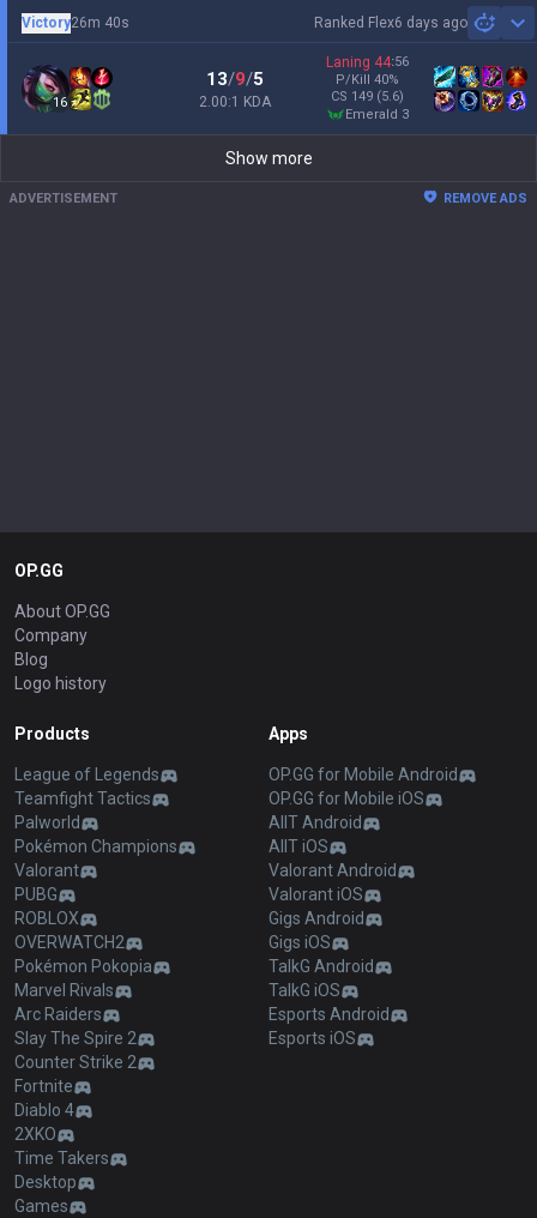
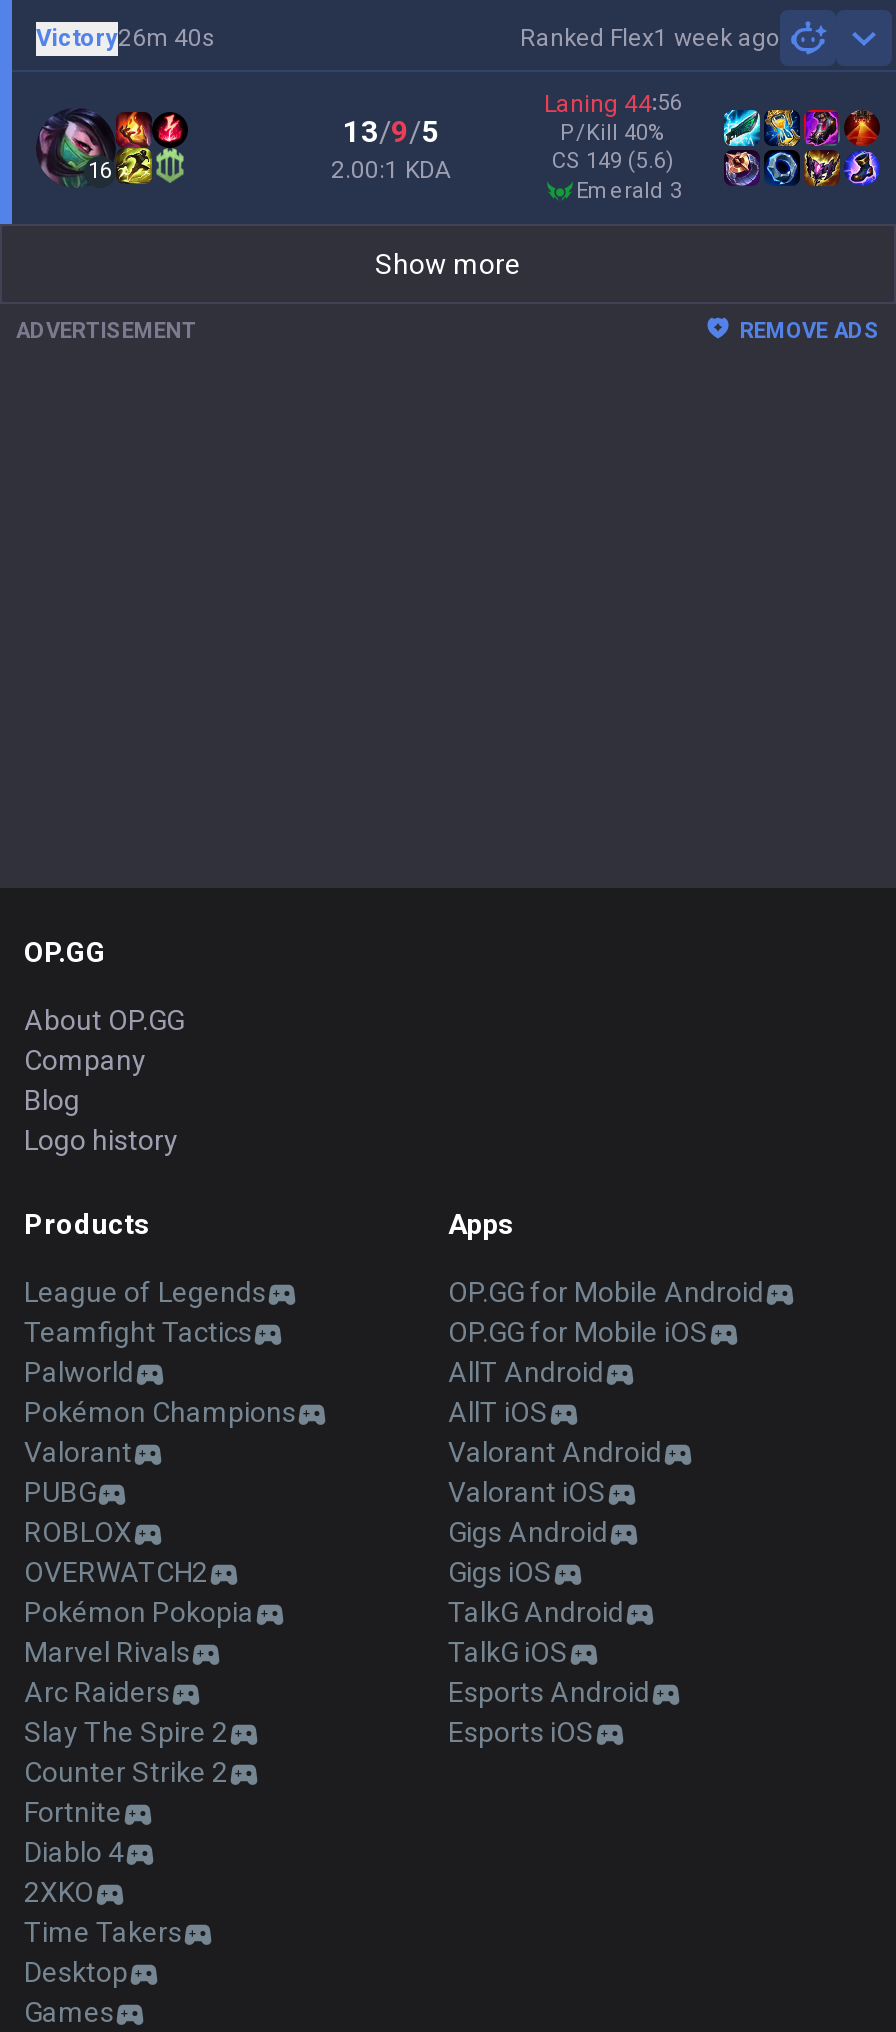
- Ranked Flex6 days ago
+ Ranked Flex1 week ago
